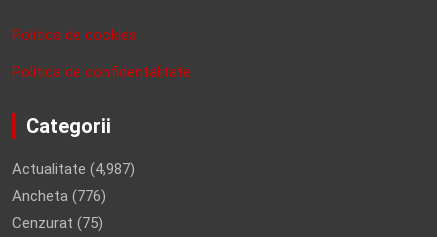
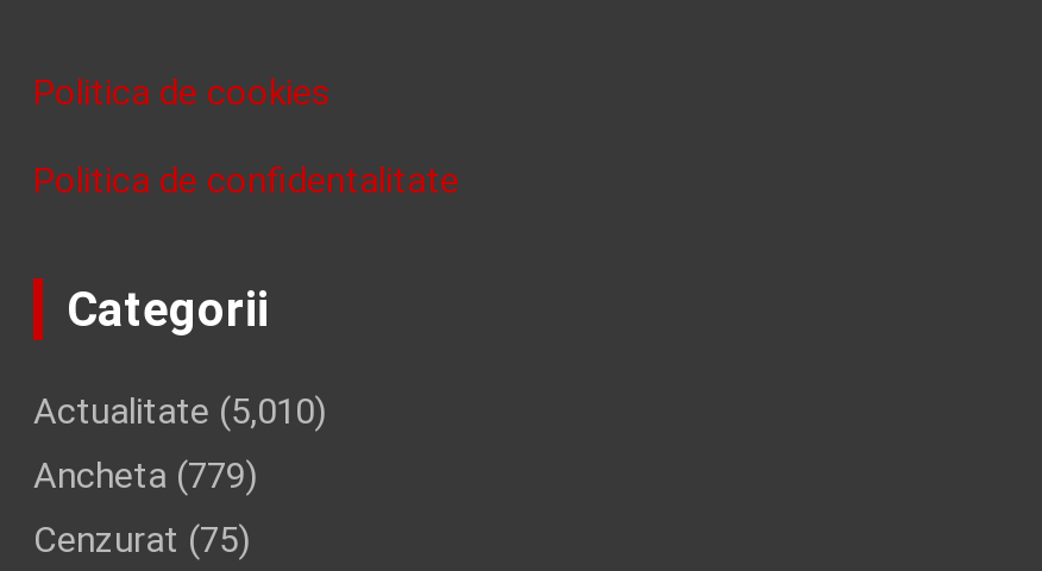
- Actualitate (4,987)
+ Actualitate (5,010)

- Ancheta (776)
+ Ancheta (779)
